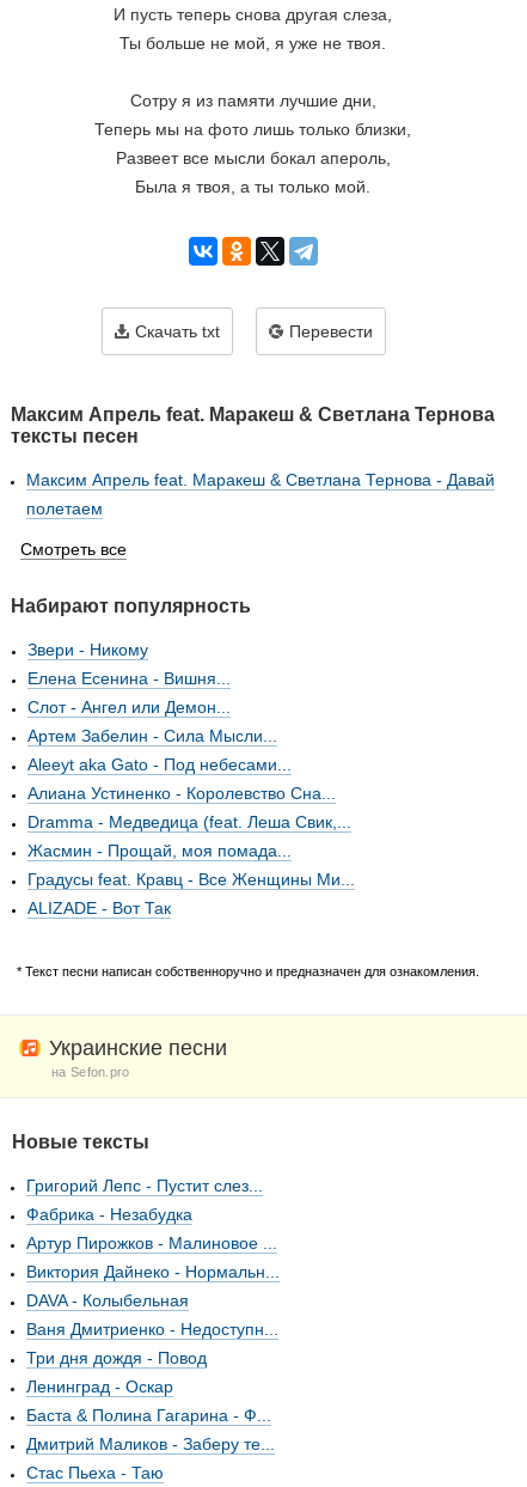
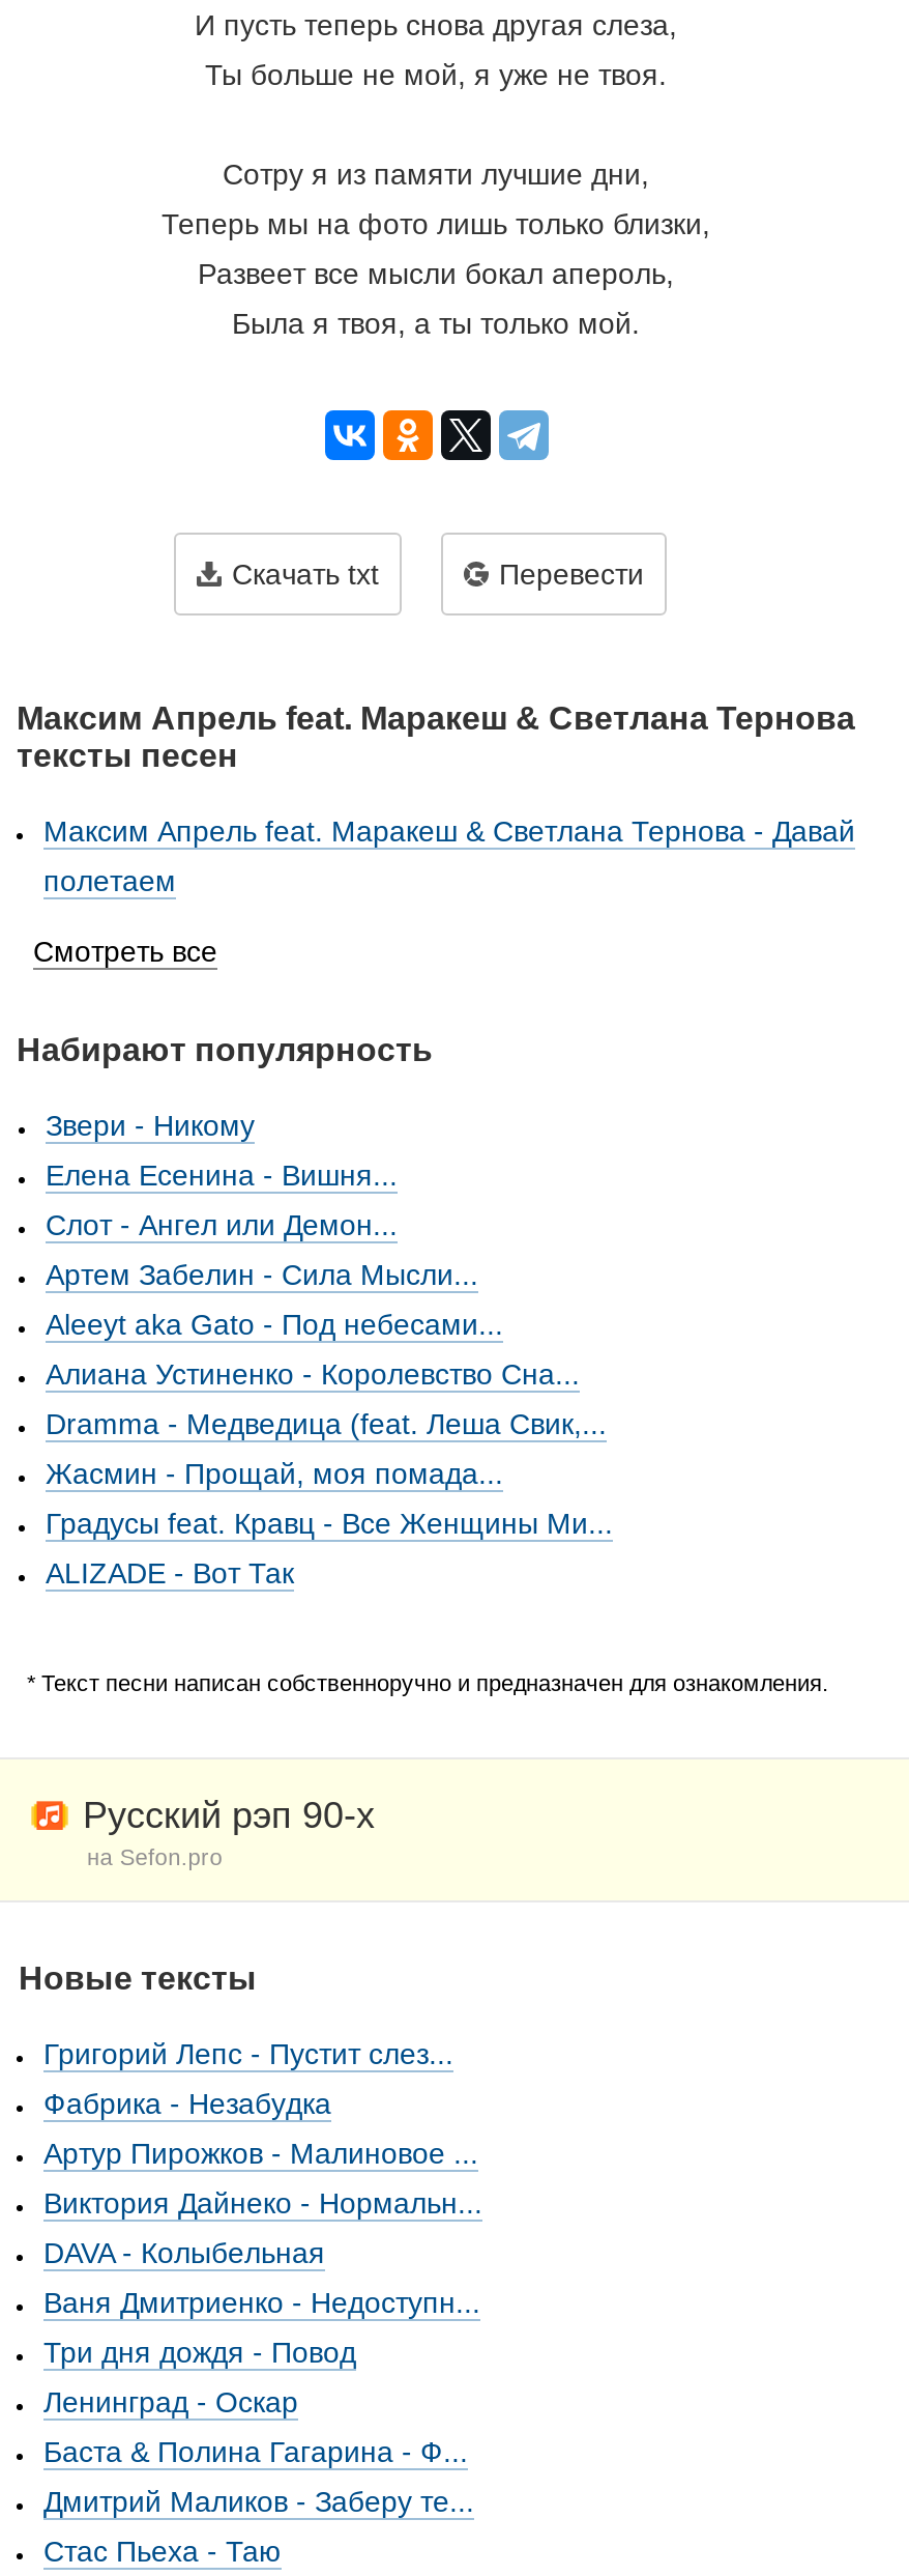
- Украинские песни
+ Русский рэп 90-х
